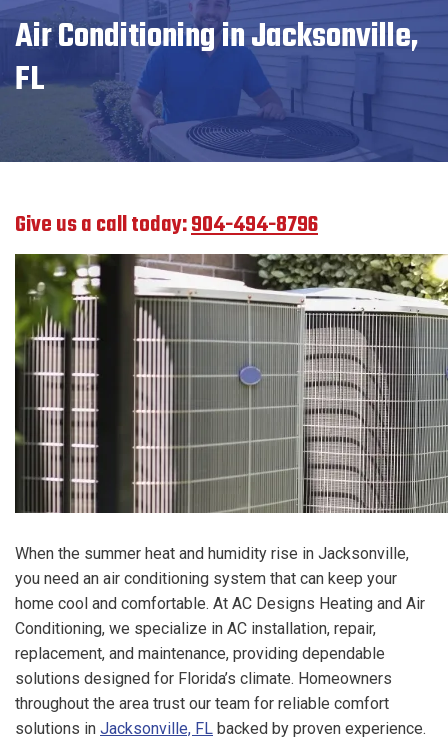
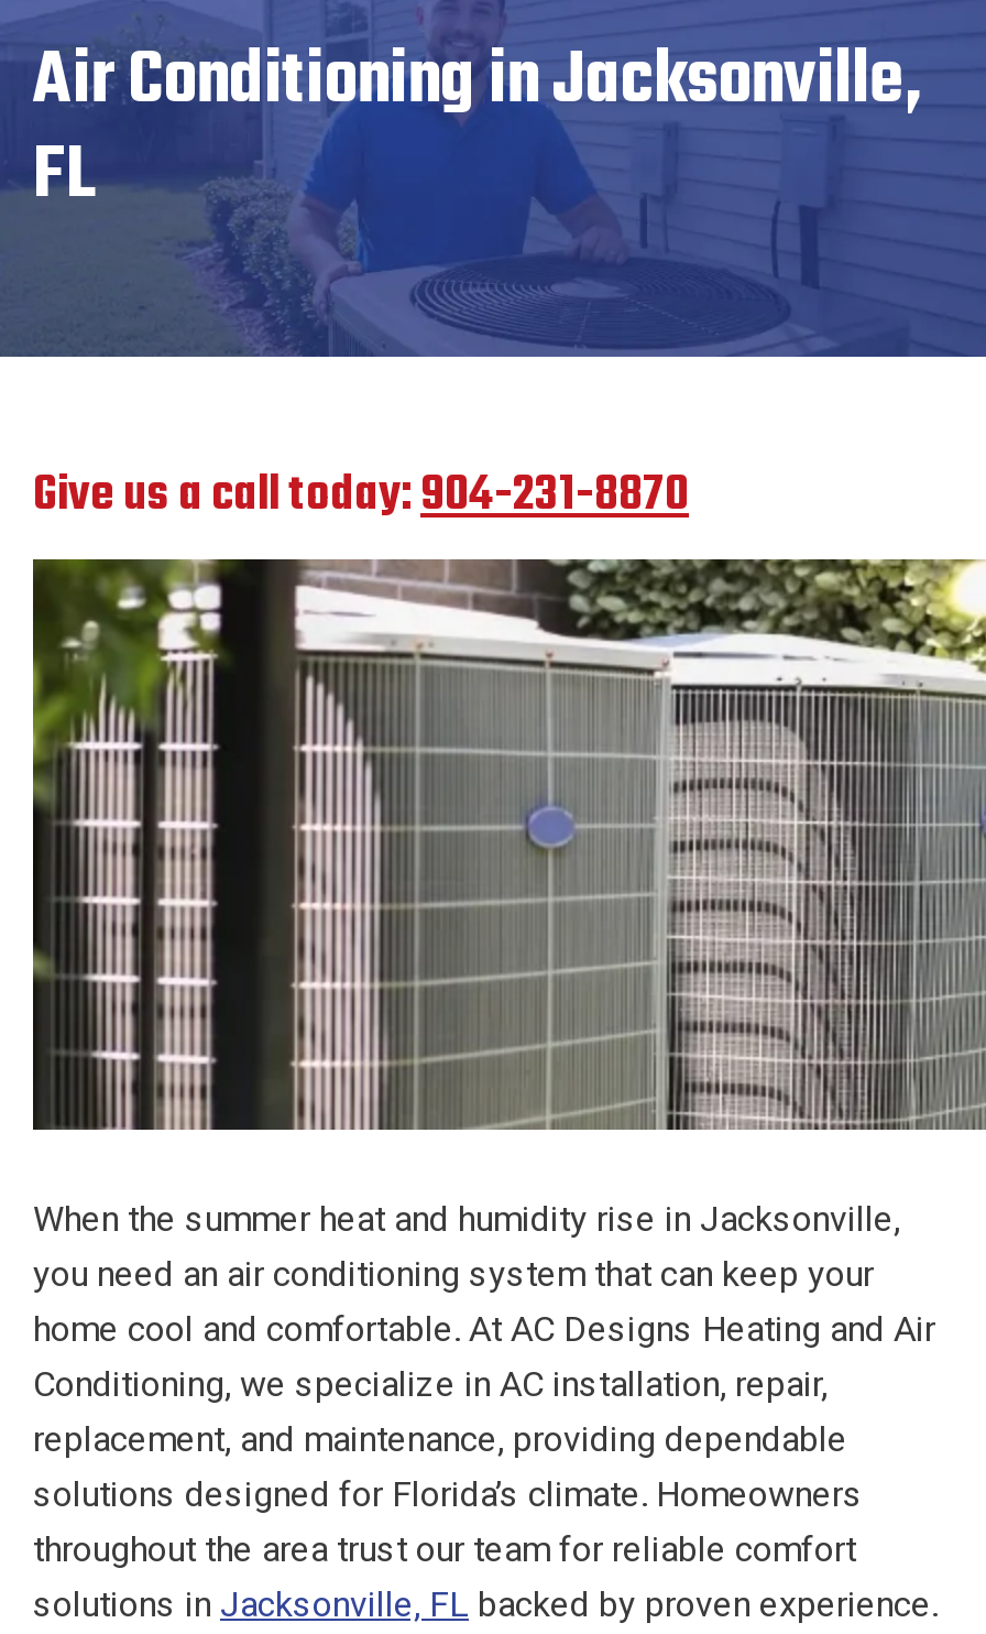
- Give us a call today:904-494-8796
+ Give us a call today:904-231-8870
